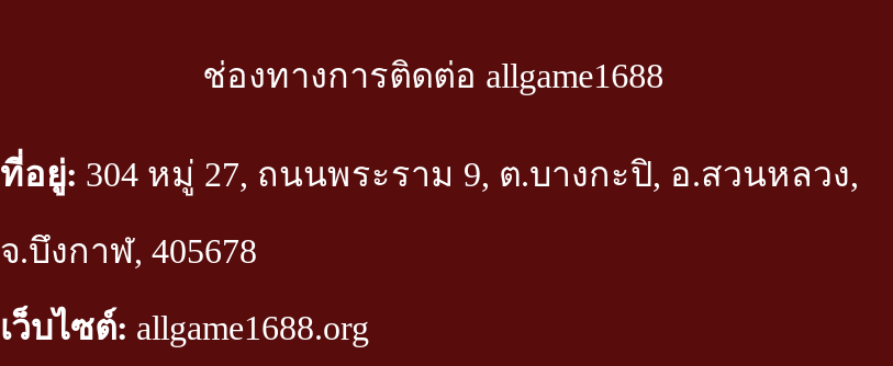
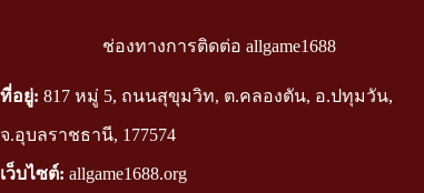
- ที่อยู่: 304 หมู่ 27, ถนนพระราม 9, ต.บางกะปิ, อ.สวนหลวง,
+ ที่อยู่: 817 หมู่ 5, ถนนสุขุมวิท, ต.คลองตัน, อ.ปทุมวัน,

- จ.บึงกาฬ, 405678
+ จ.อุบลราชธานี, 177574
